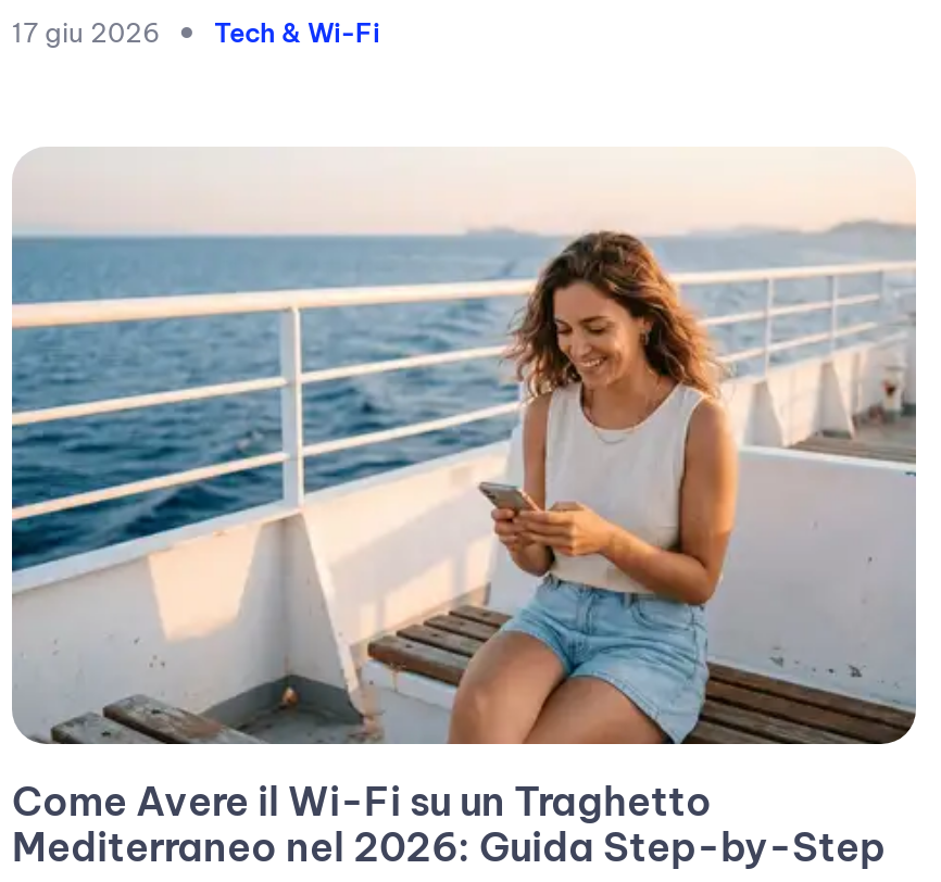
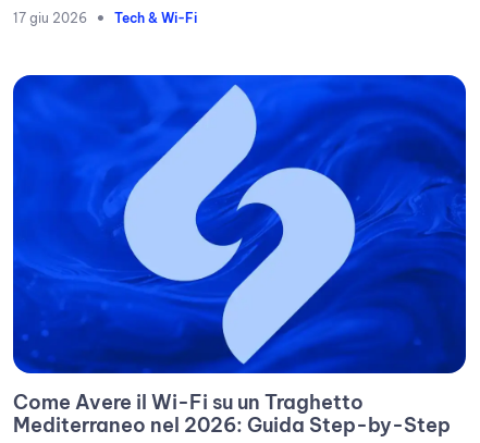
- [image]
+ [image]
